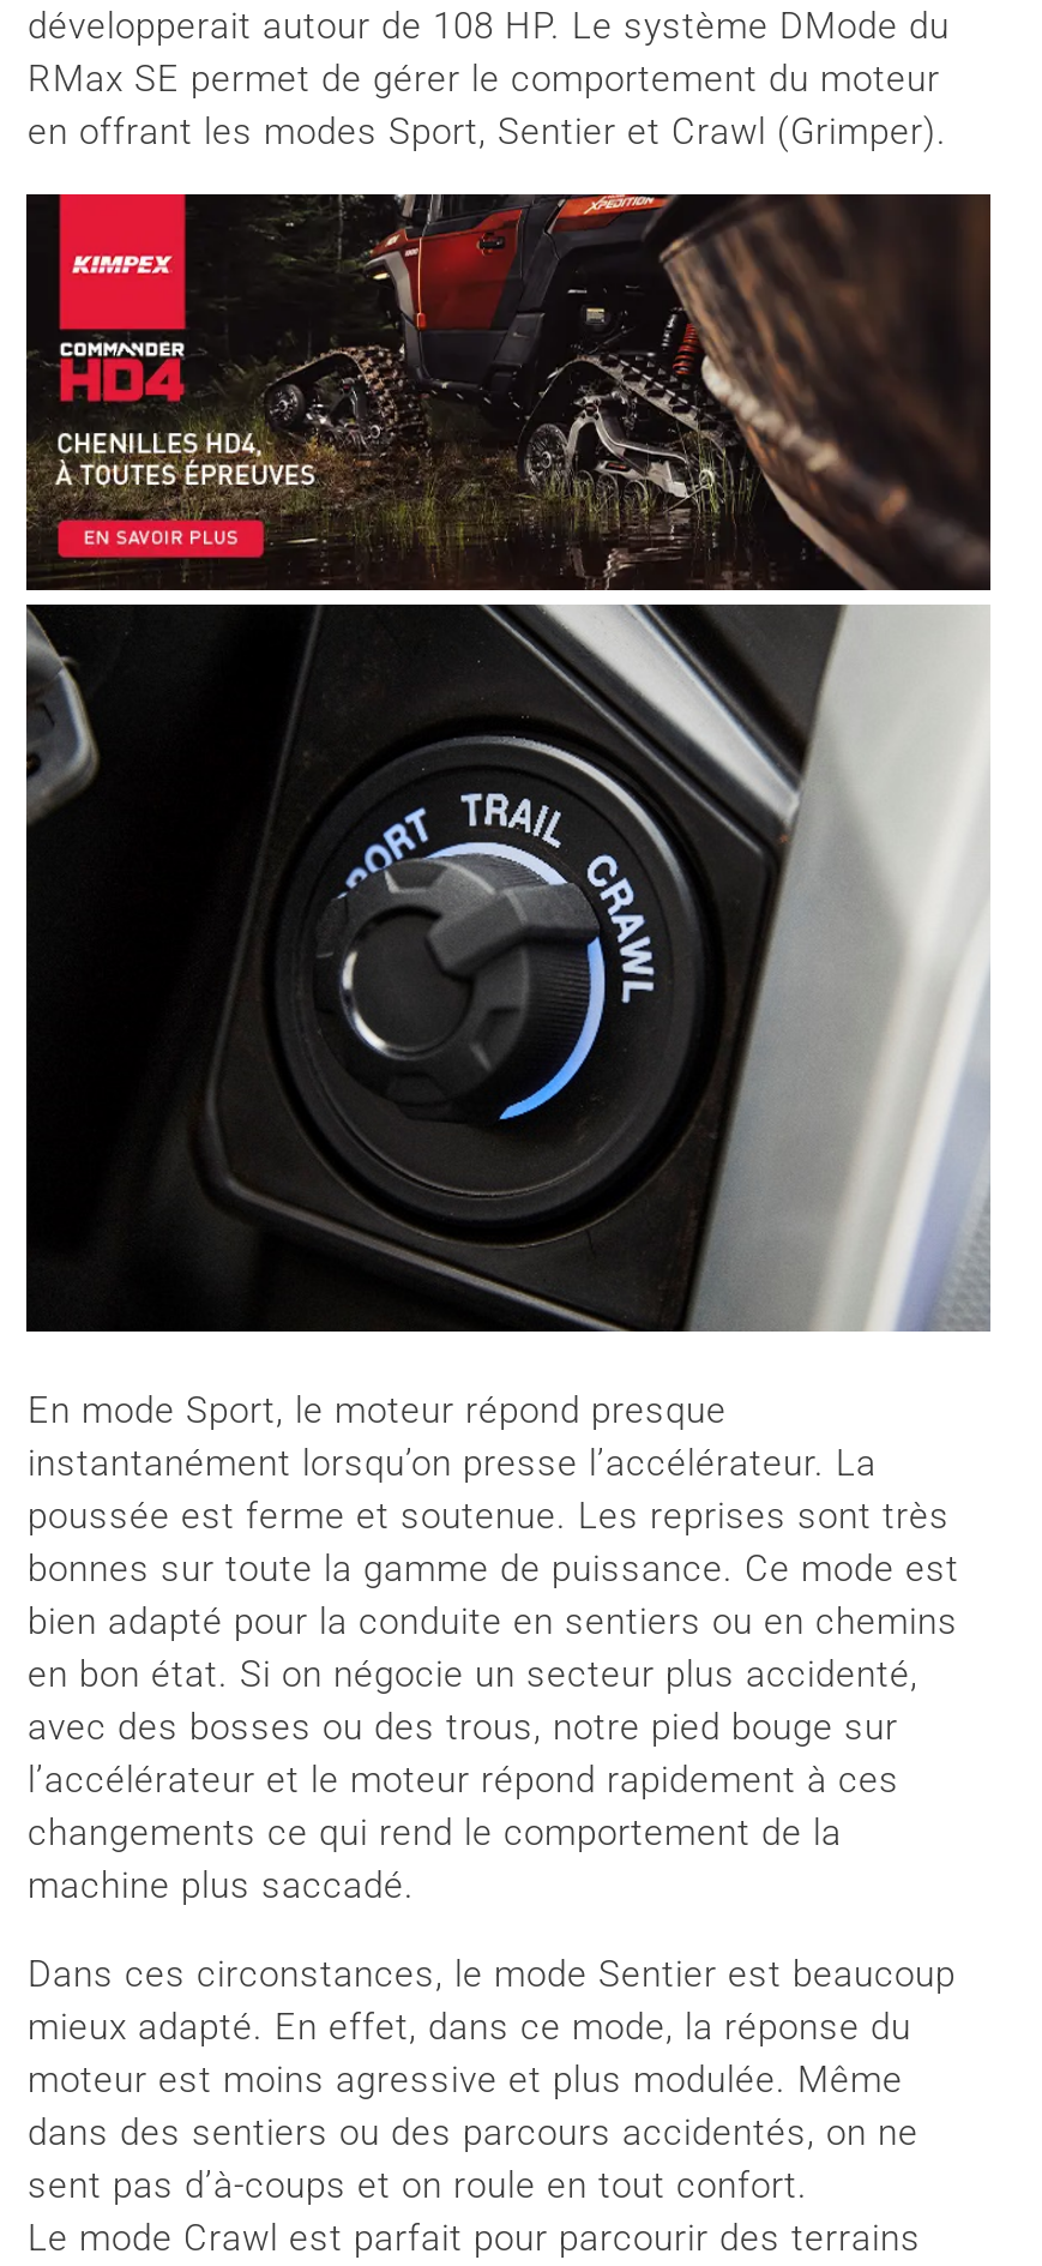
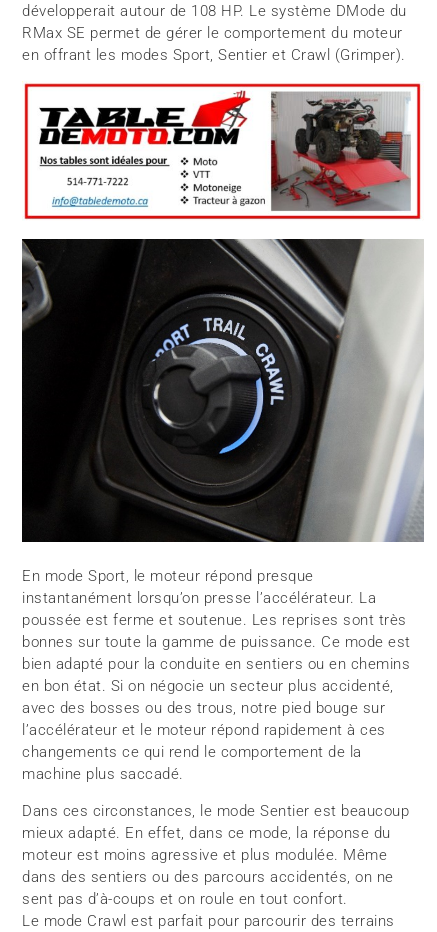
- [image]
+ [image]
